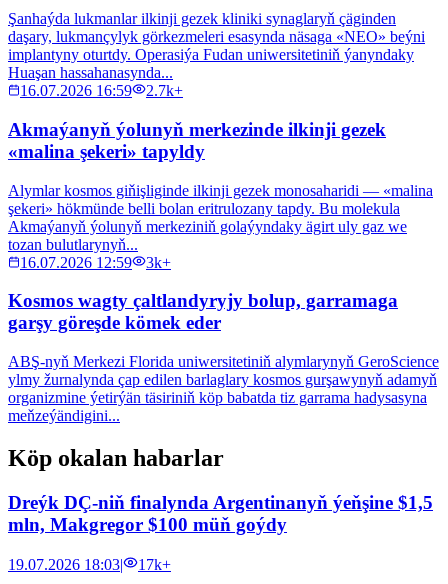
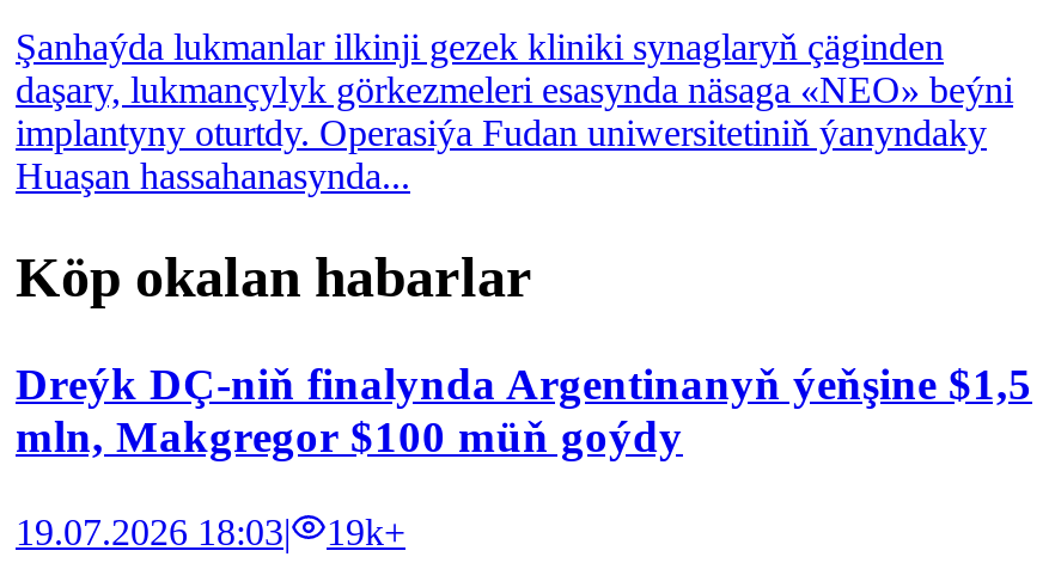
- 16.07.2026 16:59
- 2.7k+
- Akmaýanyň ýolunyň merkezinde ilkinji gezek
- «malina şekeri» tapyldy
- Alymlar kosmos giňişliginde ilkinji gezek monosaharidi — «malina
- şekeri» hökmünde belli bolan eritrulozany tapdy. Bu molekula
- Akmaýanyň ýolunyň merkeziniň golaýyndaky ägirt uly gaz we
- tozan bulutlarynyň...
- 16.07.2026 12:59
- 3k+
- Kosmos wagty çaltlandyryjy bolup, garramaga
- garşy göreşde kömek eder
- ABŞ-nyň Merkezi Florida uniwersitetiniň alymlarynyň GeroScience
- ylmy žurnalynda çap edilen barlaglary kosmos gurşawynyň adamyň
- organizmine ýetirýän täsiriniň köp babatda tiz garrama hadysasyna
- meňzeýändigini...

- 17k+
+ 19k+
